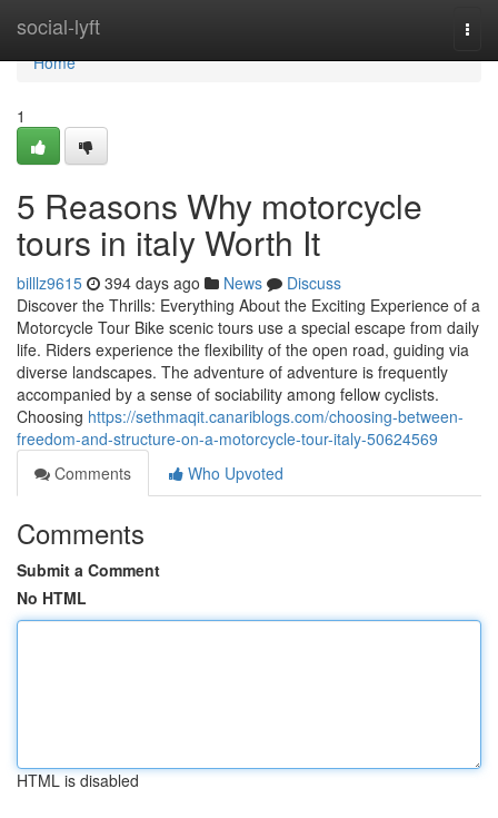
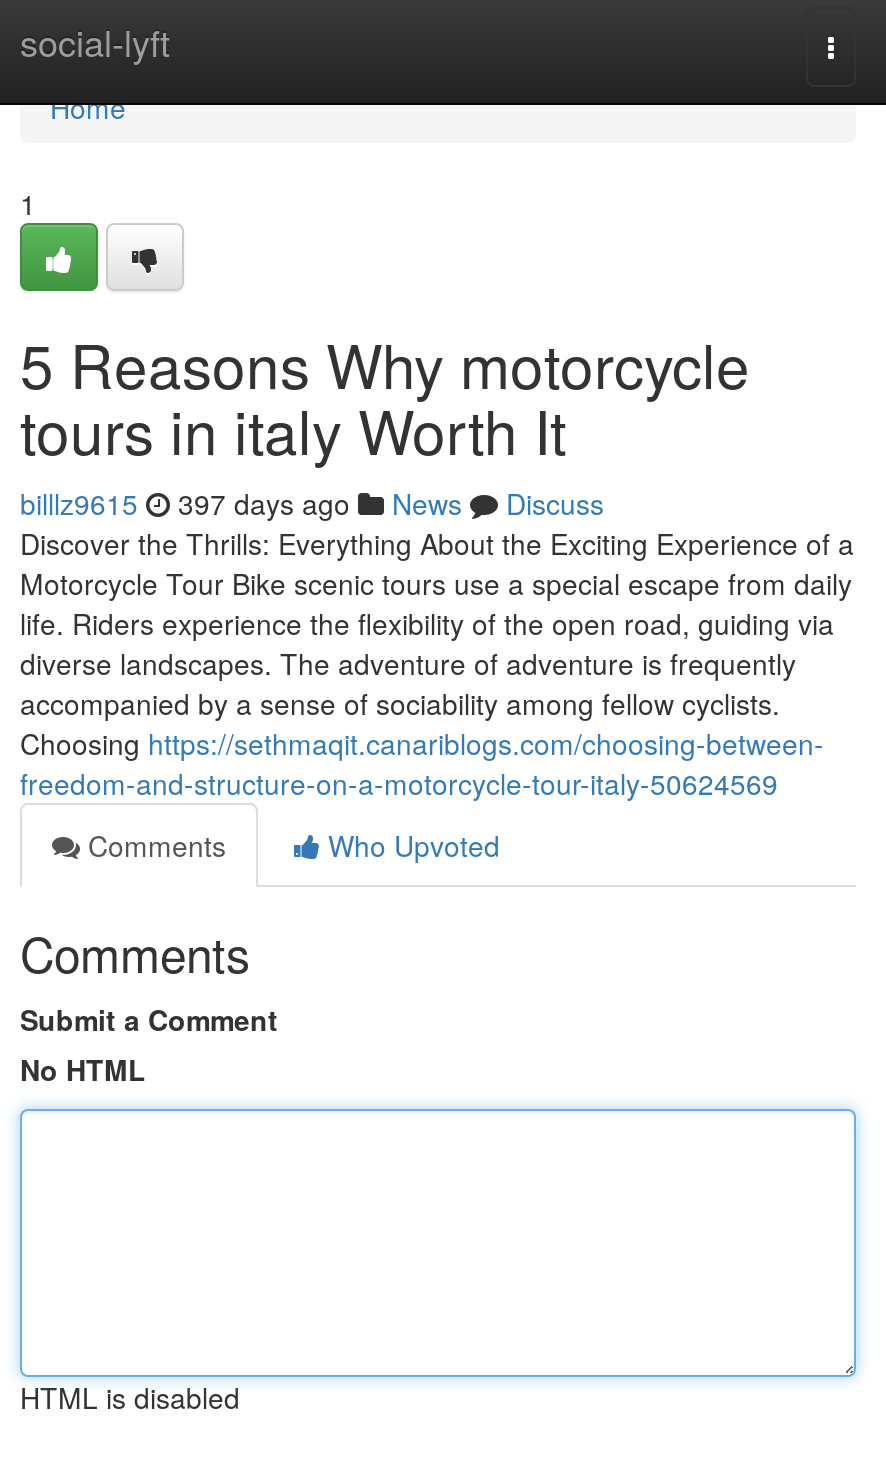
- billlz9615 394 days ago News Discuss
+ billlz9615 397 days ago News Discuss
